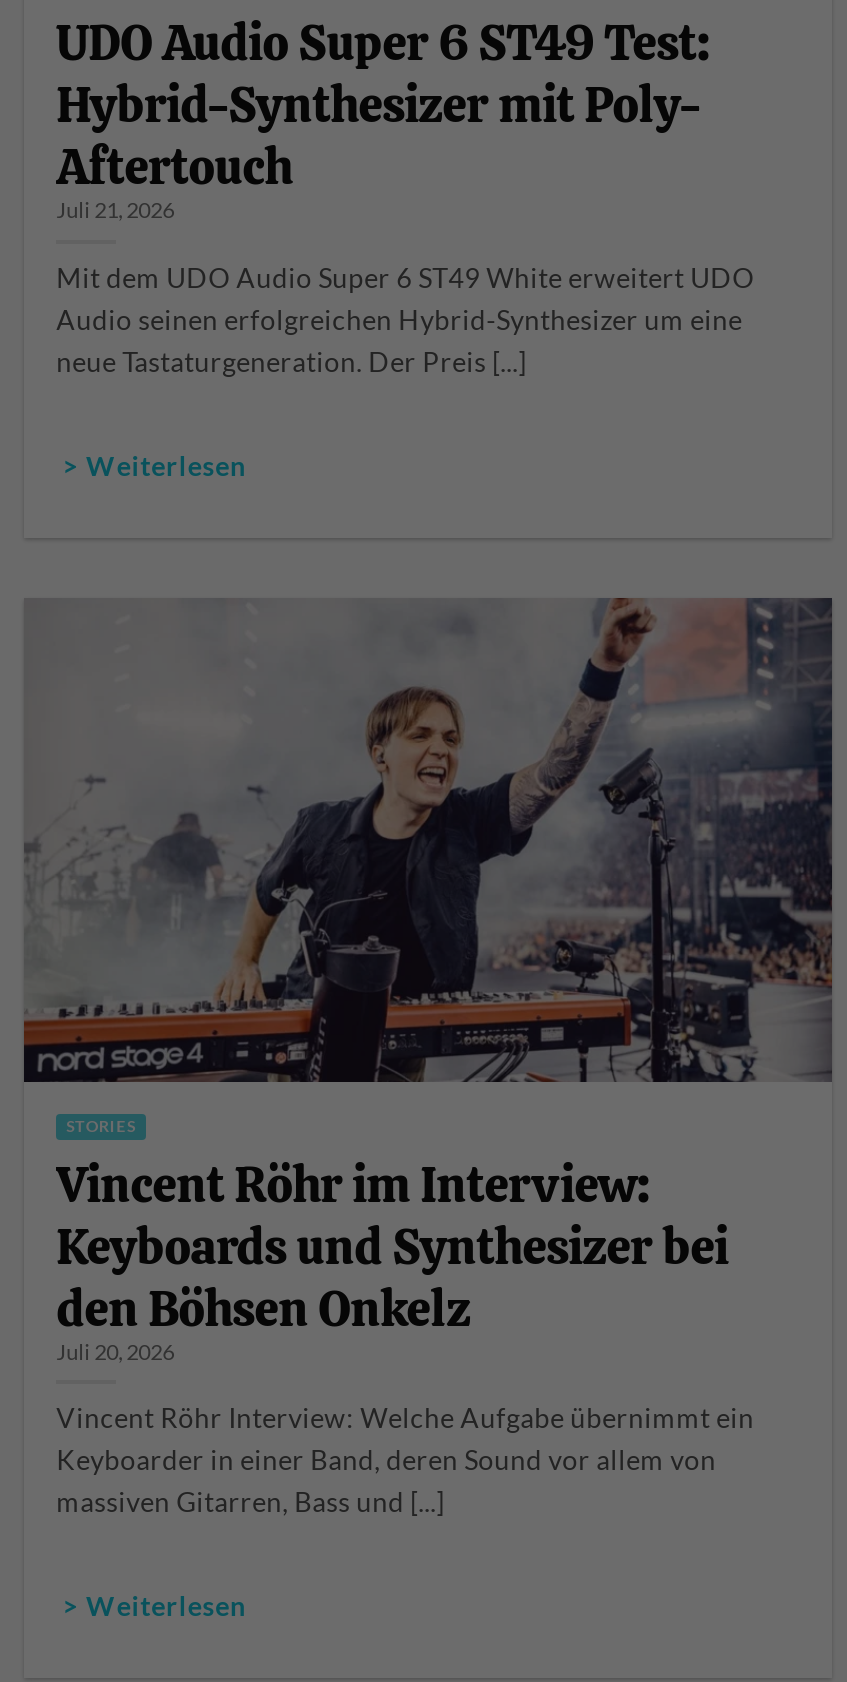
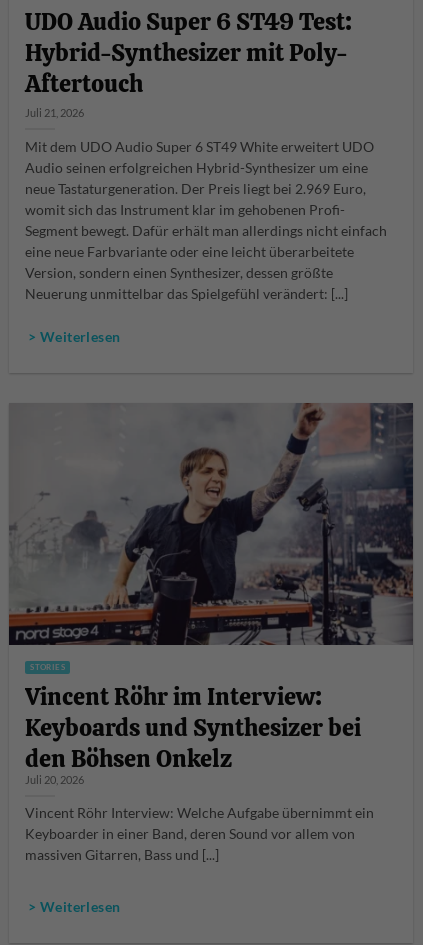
- neue Tastaturgeneration. Der Preis [...]
+ neue Tastaturgeneration. Der Preis liegt bei 2.969 Euro,
+ womit sich das Instrument klar im gehobenen Profi-
+ Segment bewegt. Dafür erhält man allerdings nicht einfach
+ eine neue Farbvariante oder eine leicht überarbeitete
+ Version, sondern einen Synthesizer, dessen größte
+ Neuerung unmittelbar das Spielgefühl verändert: [...]
